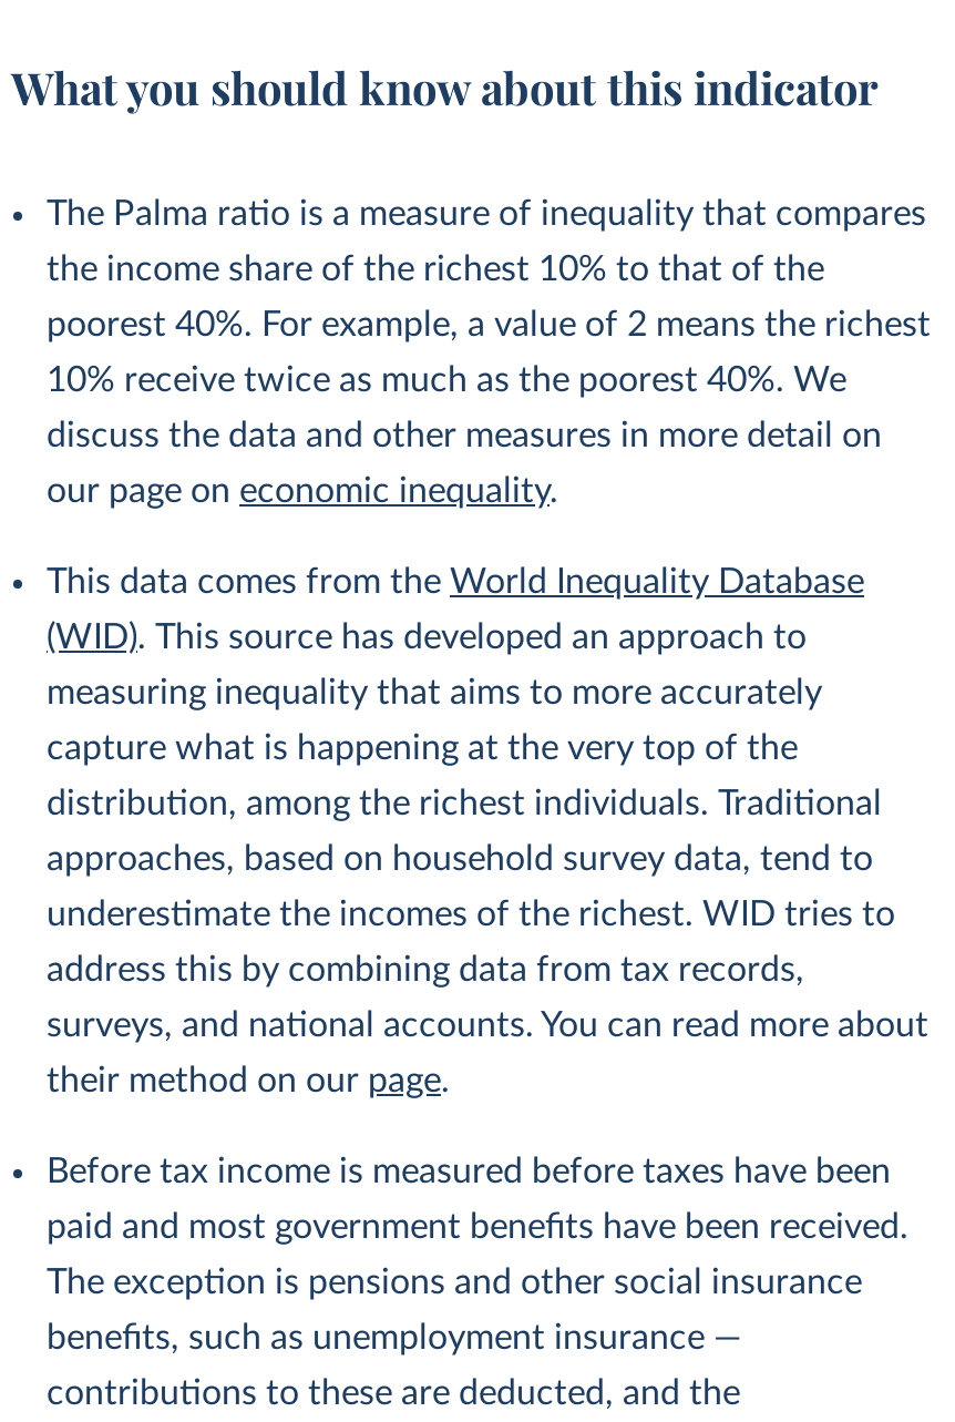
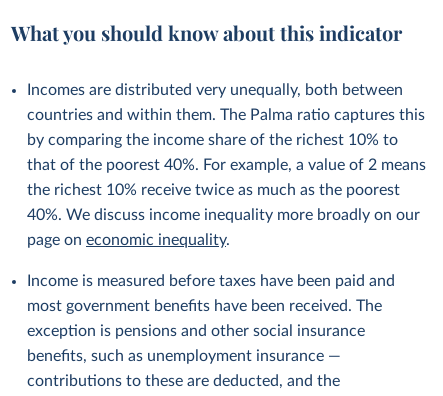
- The Palma ratio is a measure of inequality that compares
- the income share of the richest 10% to that of the
- poorest 40%. For example, a value of 2 means the richest
- 10% receive twice as much as the poorest 40%. We
- discuss the data and other measures in more detail on
- our page on economic inequality.
- This data comes from the World Inequality Database
- (WID). This source has developed an approach to
- measuring inequality that aims to more accurately
- capture what is happening at the very top of the
- distribution, among the richest individuals. Traditional
- approaches, based on household survey data, tend to
- underestimate the incomes of the richest. WID tries to
- address this by combining data from tax records,
- surveys, and national accounts. You can read more about
- their method on our page.
- Before tax income is measured before taxes have been
- paid and most government benefits have been received.
- The exception is pensions and other social insurance
+ Incomes are distributed very unequally, both between
+ countries and within them. The Palma ratio captures this
+ by comparing the income share of the richest 10% to
+ that of the poorest 40%. For example, a value of 2 means
+ the richest 10% receive twice as much as the poorest
+ 40%. We discuss income inequality more broadly on our
+ page on economic inequality.
+ Income is measured before taxes have been paid and
+ most government benefits have been received. The
+ exception is pensions and other social insurance
